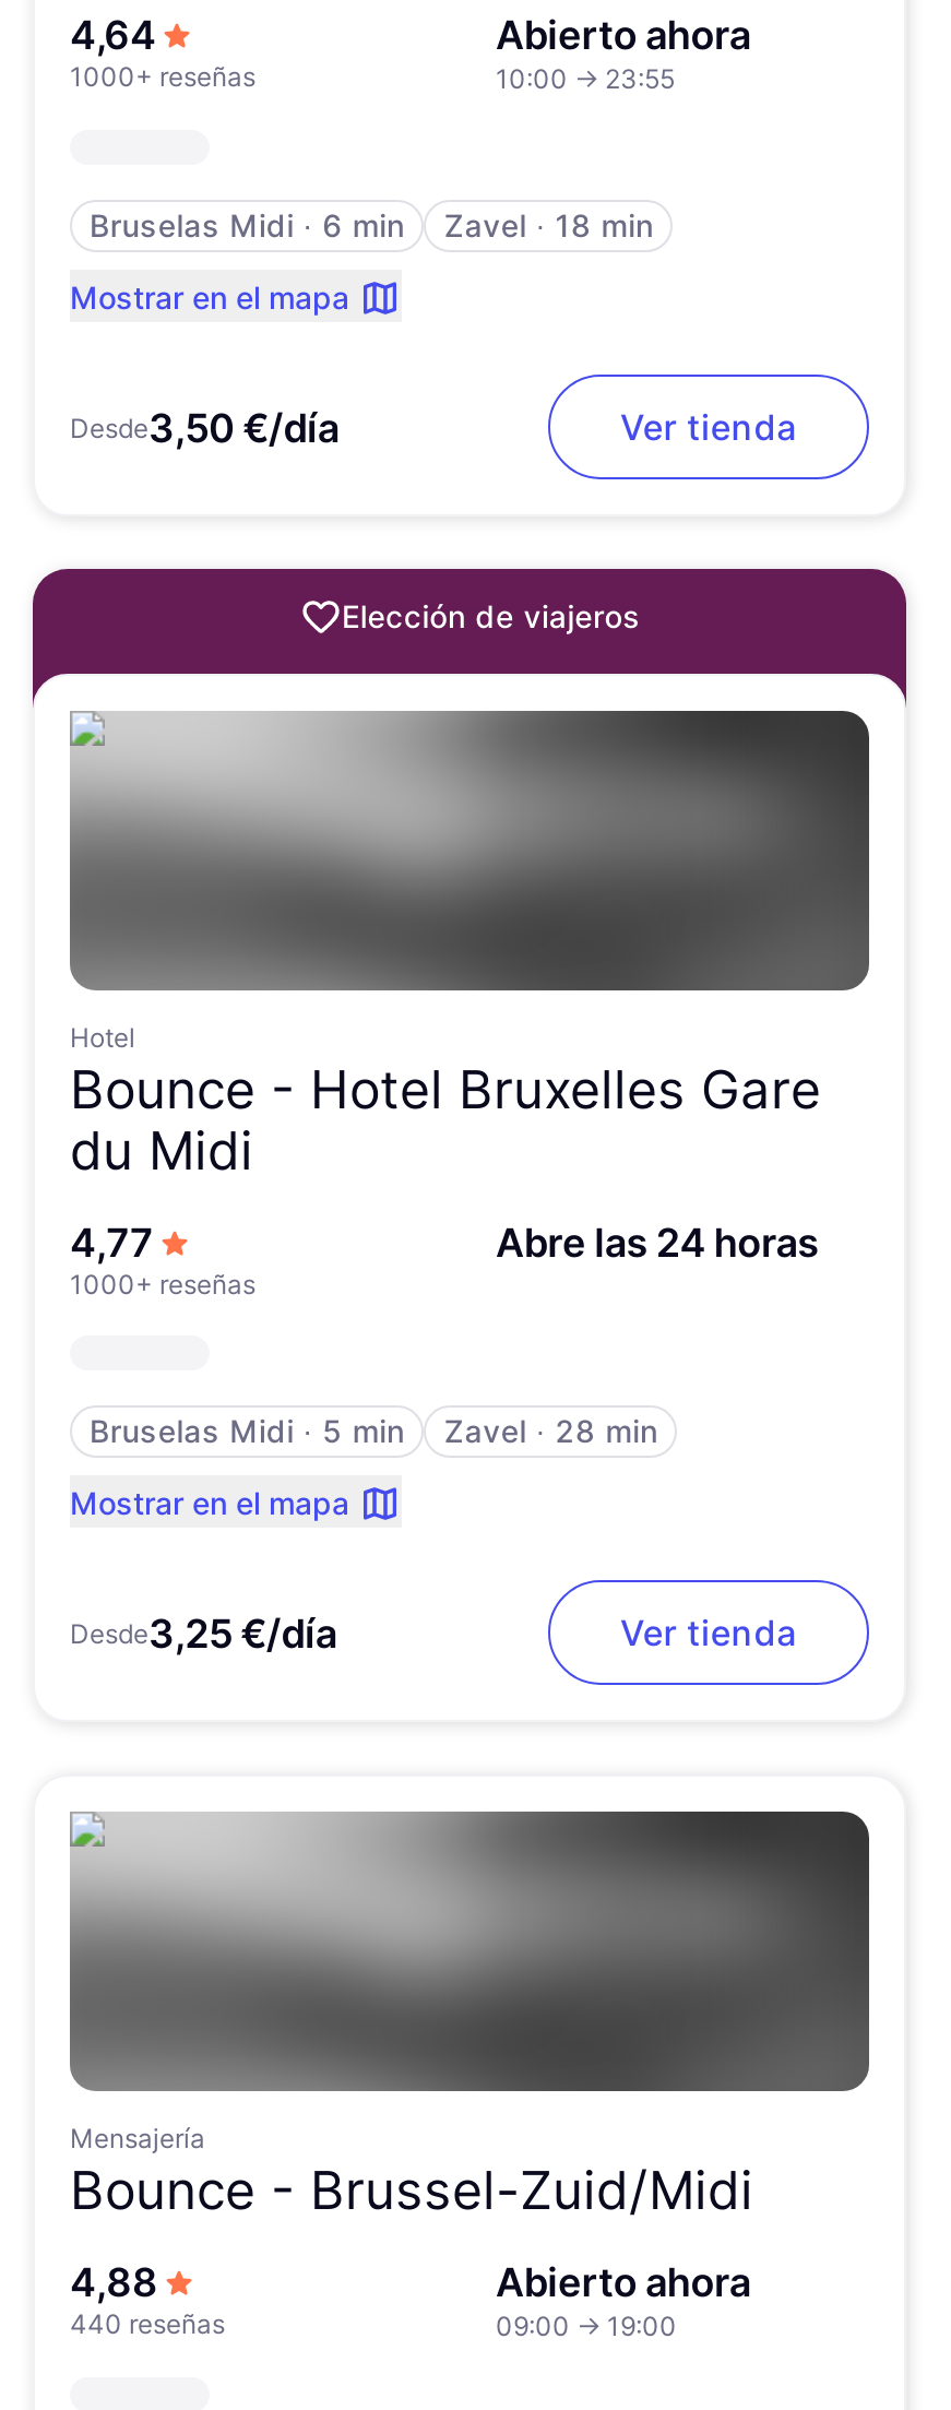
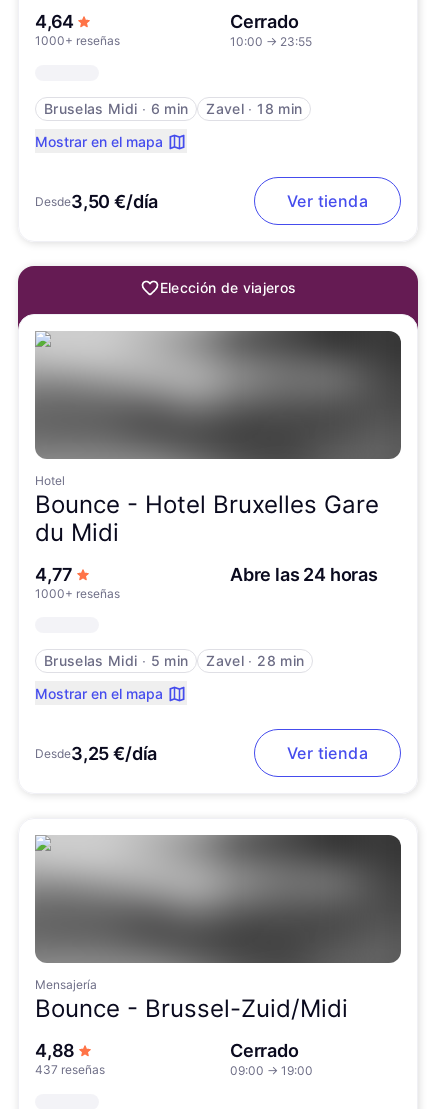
- Abierto ahora
+ Cerrado

- Abierto ahora
+ Cerrado

- 440 reseñas
+ 437 reseñas
